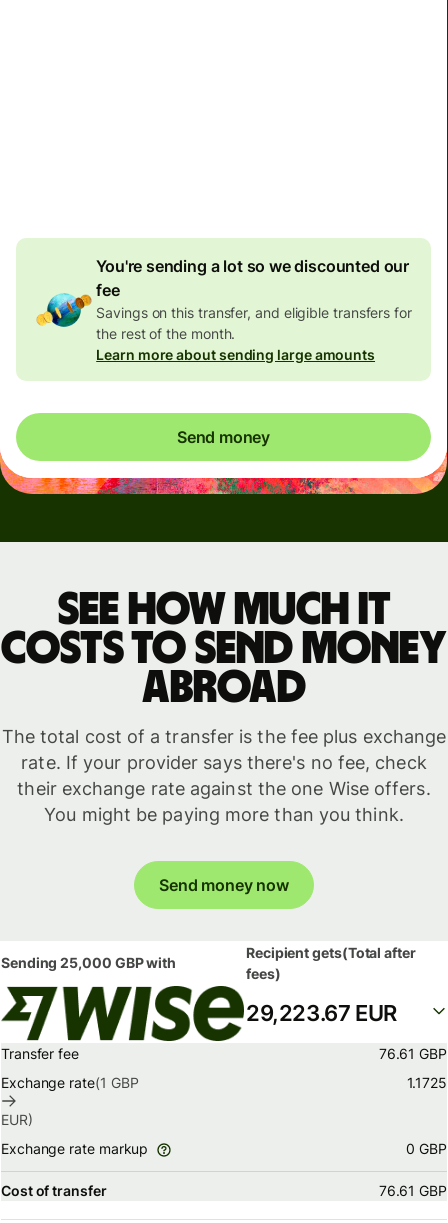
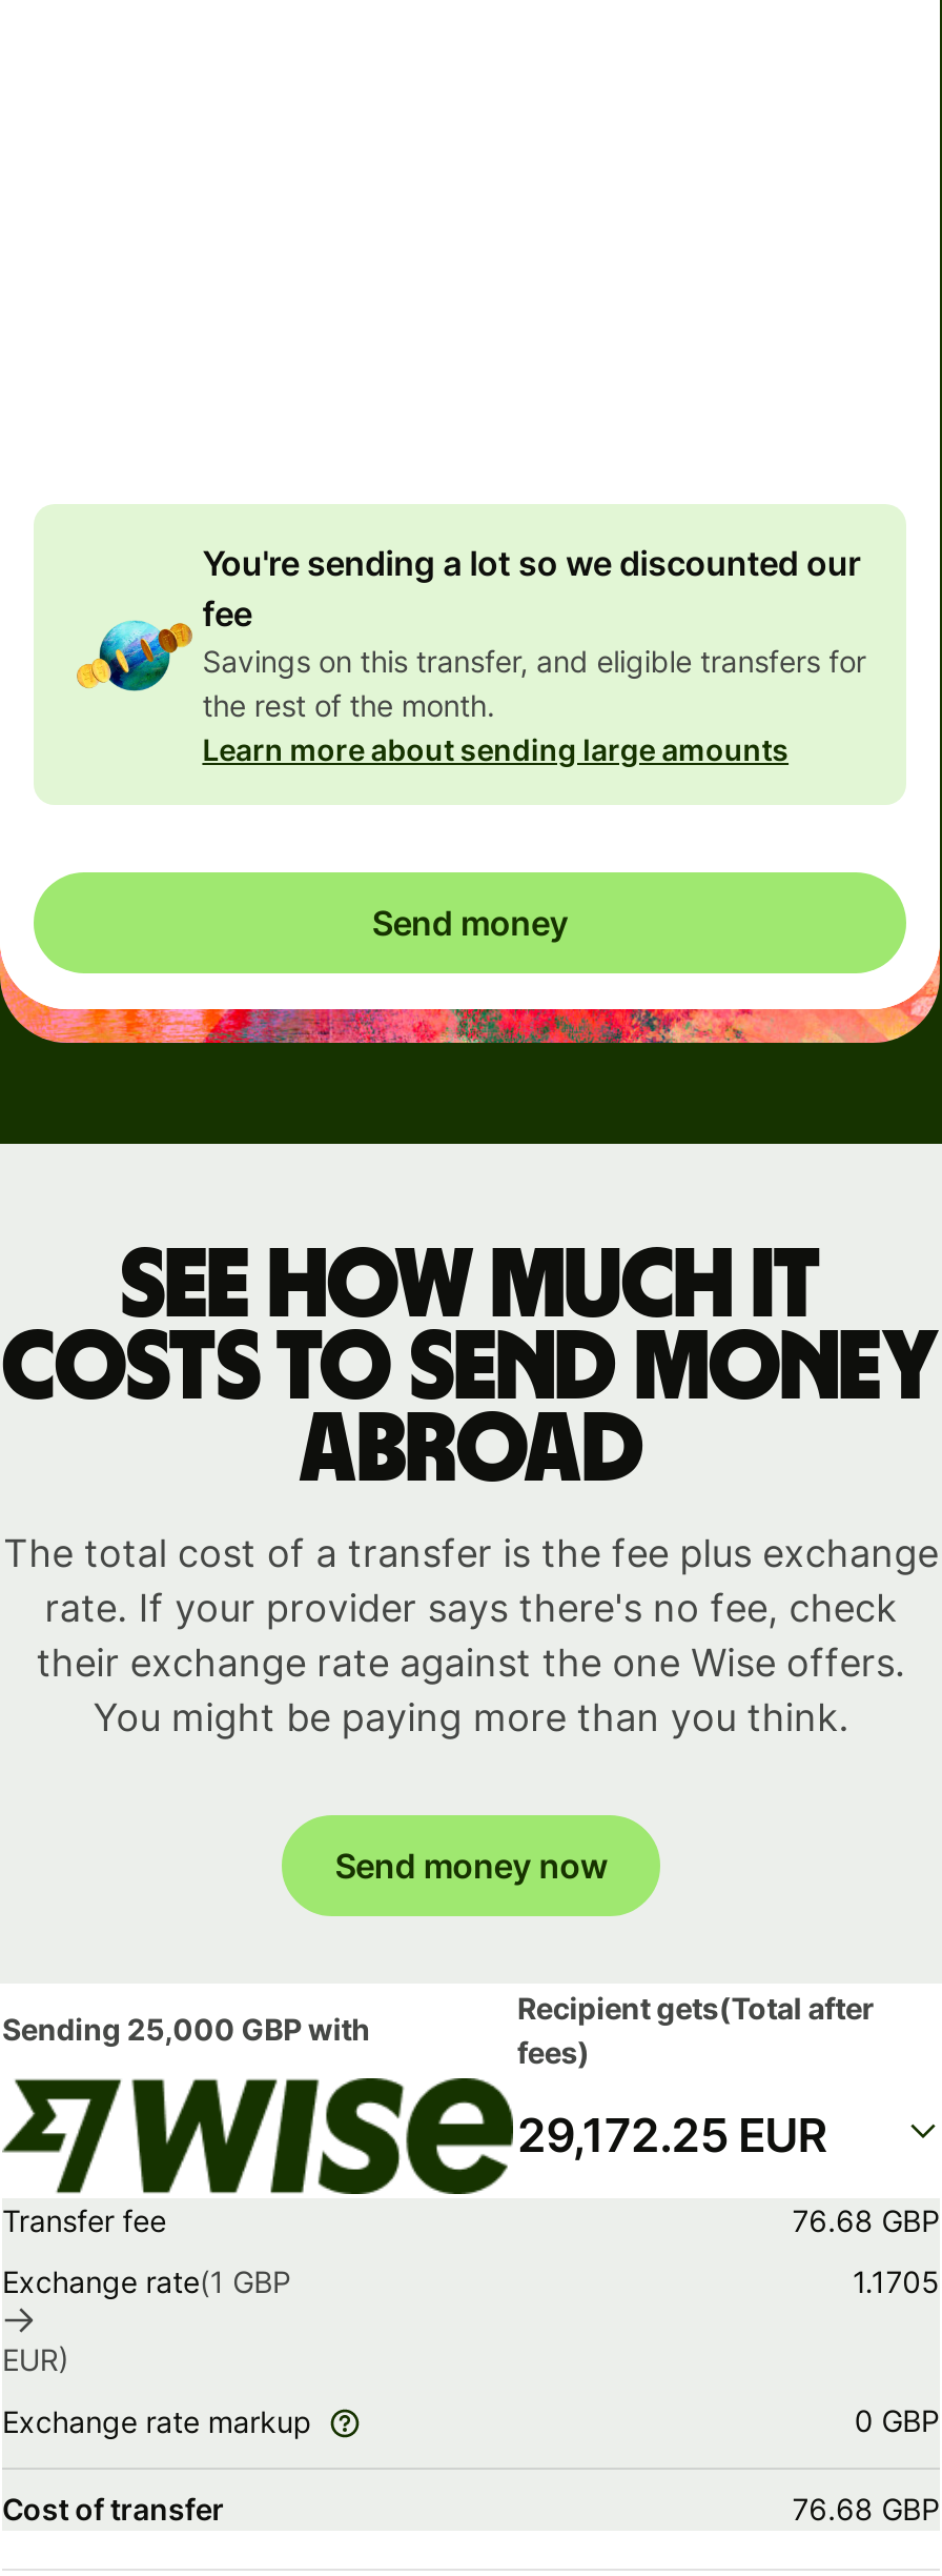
- 29,223.67 EUR
+ 29,172.25 EUR

- 76.61 GBP
+ 76.68 GBP

- 1.1725
+ 1.1705

- 76.61 GBP
+ 76.68 GBP
